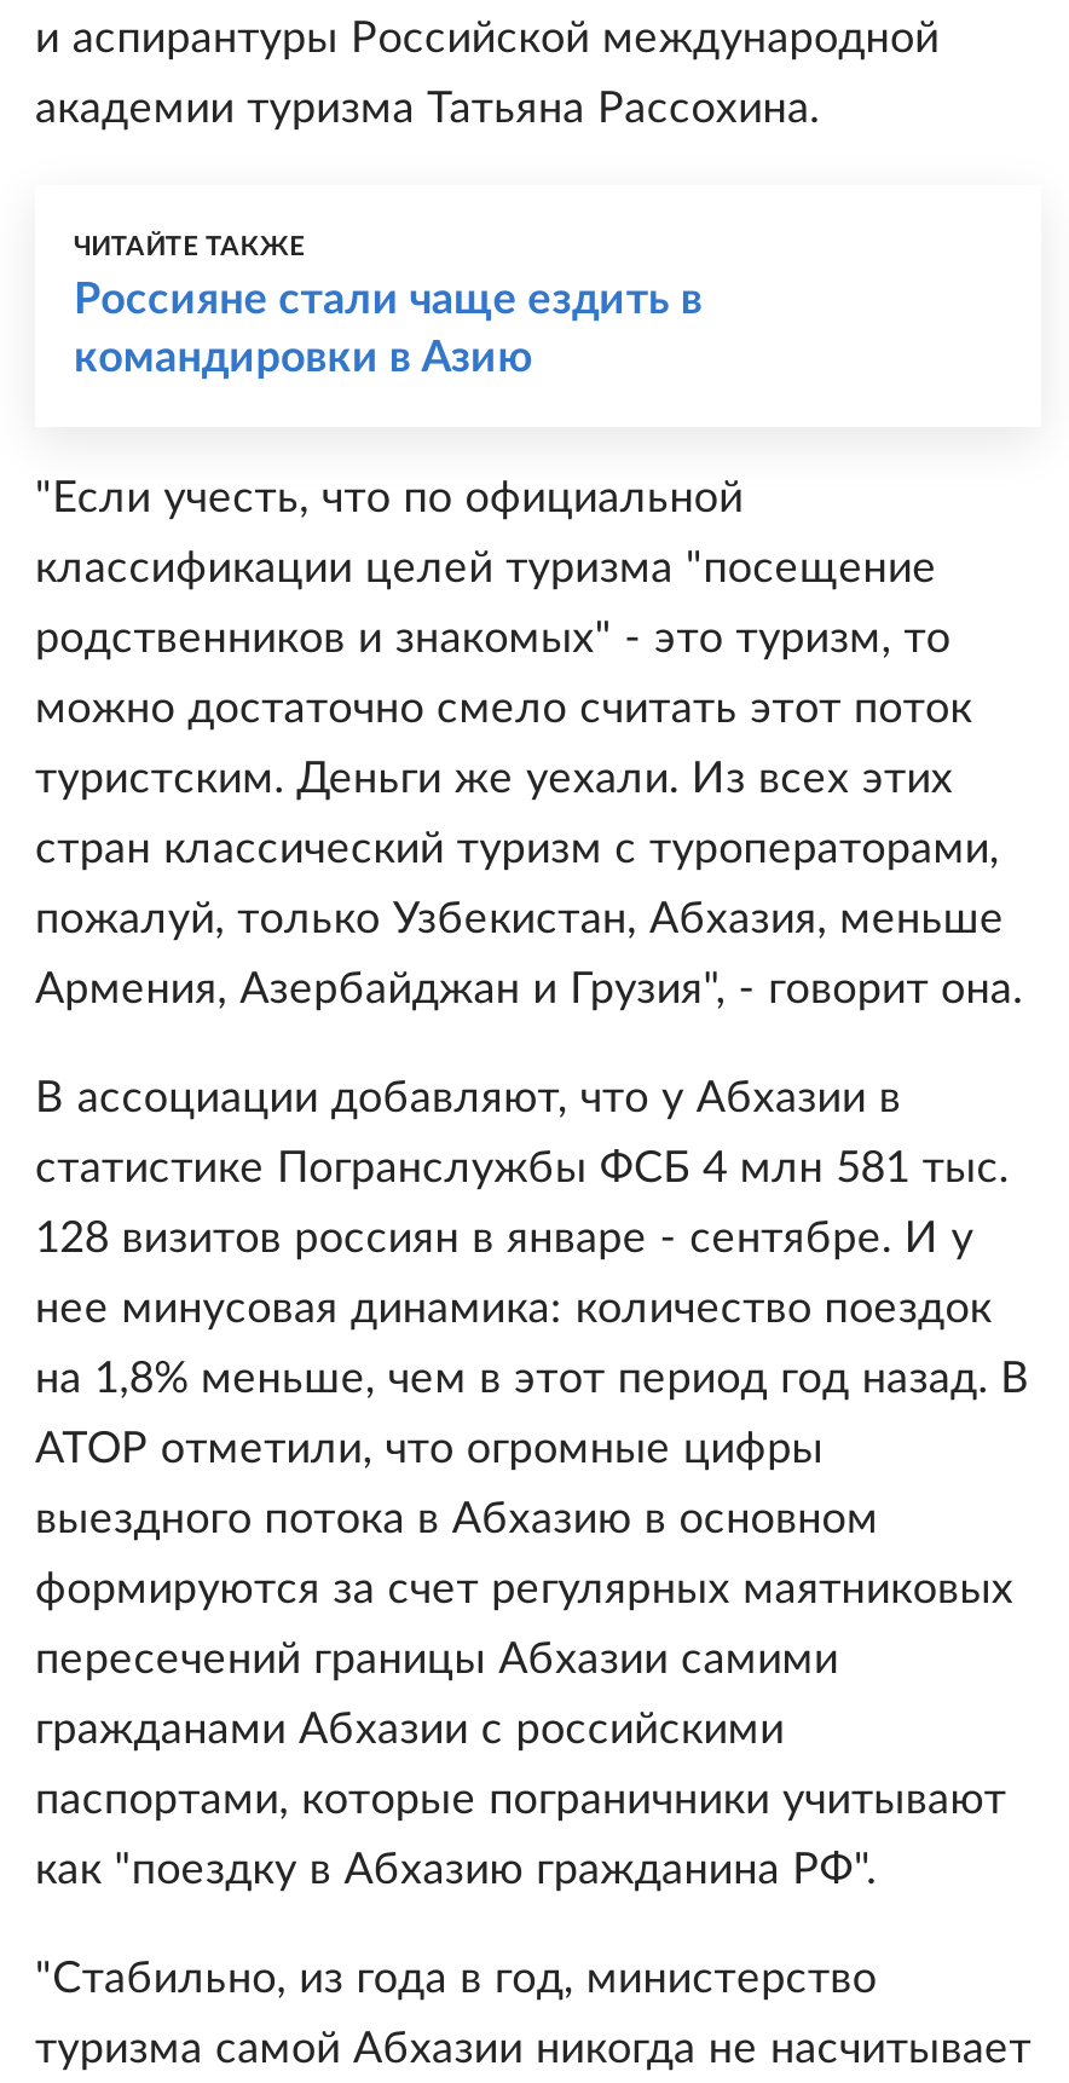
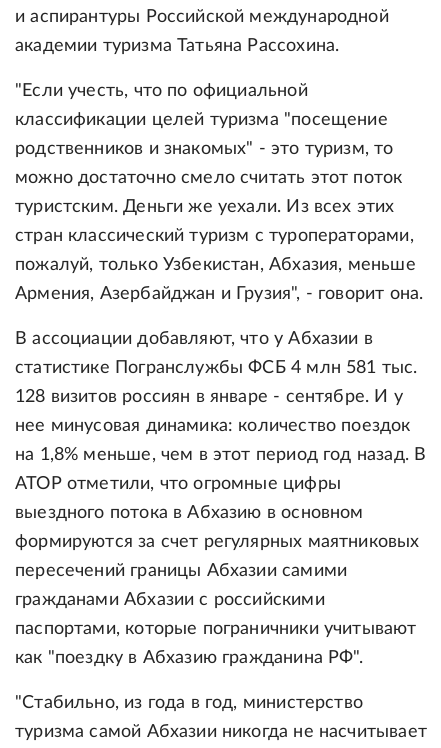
- ЧИТАЙТЕ ТАКЖЕ
- Россияне стали чаще ездить в
- командировки в Азию
